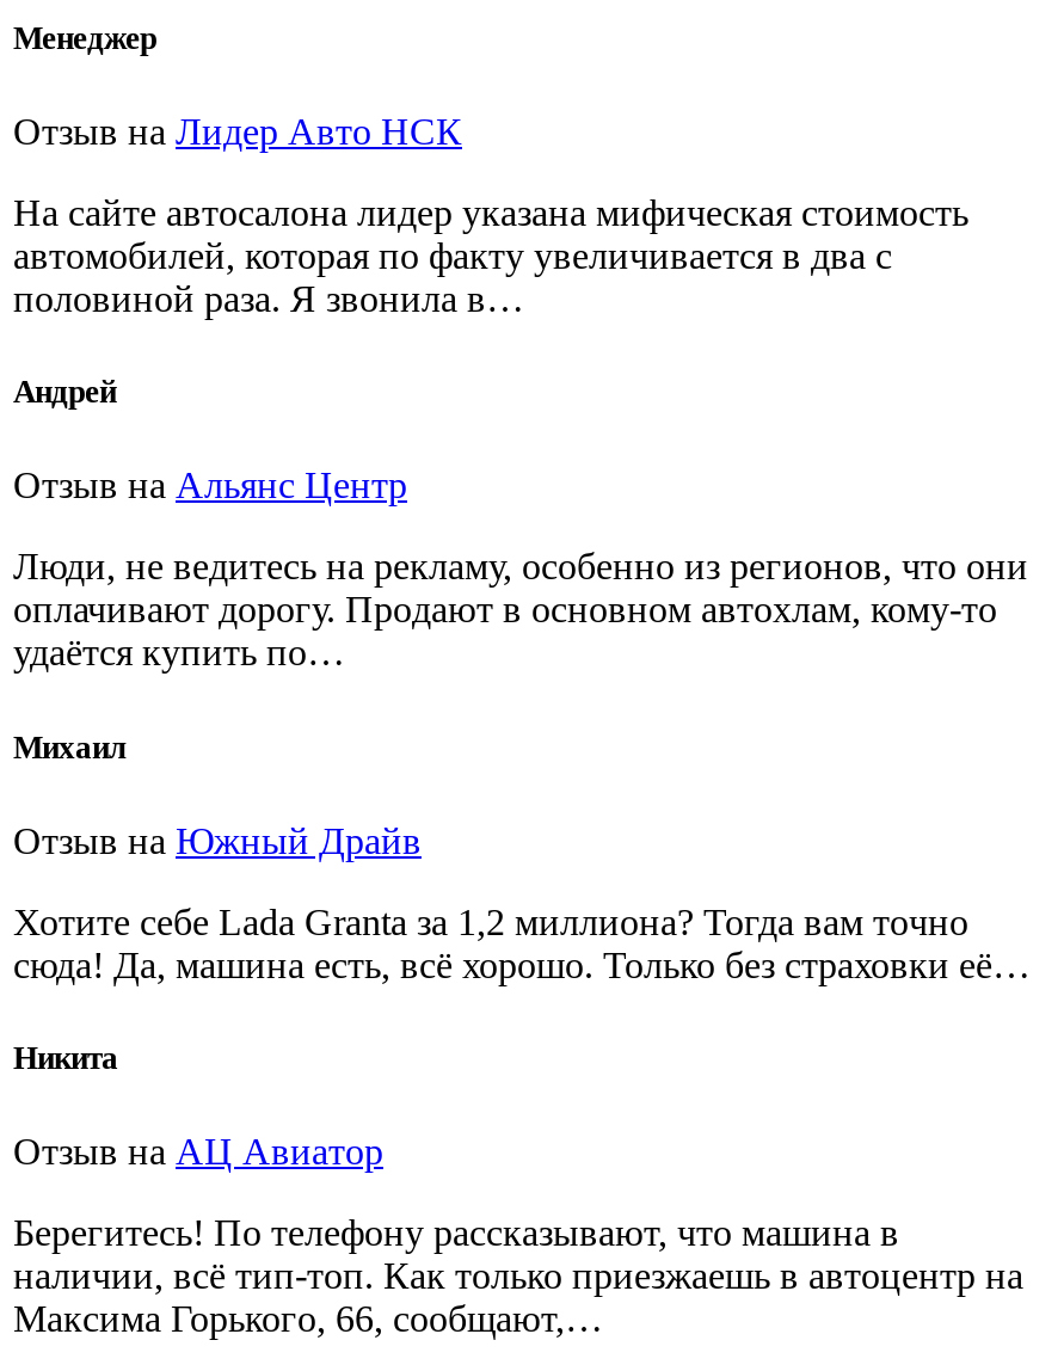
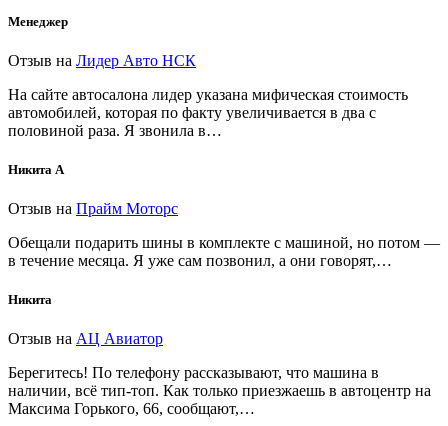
- Андрей
- Отзыв на Альянс Центр
- Люди, не ведитесь на рекламу, особенно из регионов, что они
- оплачивают дорогу. Продают в основном автохлам, кому-то
- удаётся купить по…
- Михаил
- Отзыв на Южный Драйв
- Хотите себе Lada Granta за 1,2 миллиона? Тогда вам точно
- сюда! Да, машина есть, всё хорошо. Только без страховки её…
+ Никита А
+ Отзыв на Прайм Моторс
+ Обещали подарить шины в комплекте с машиной, но потом —
+ в течение месяца. Я уже сам позвонил, а они говорят,…
